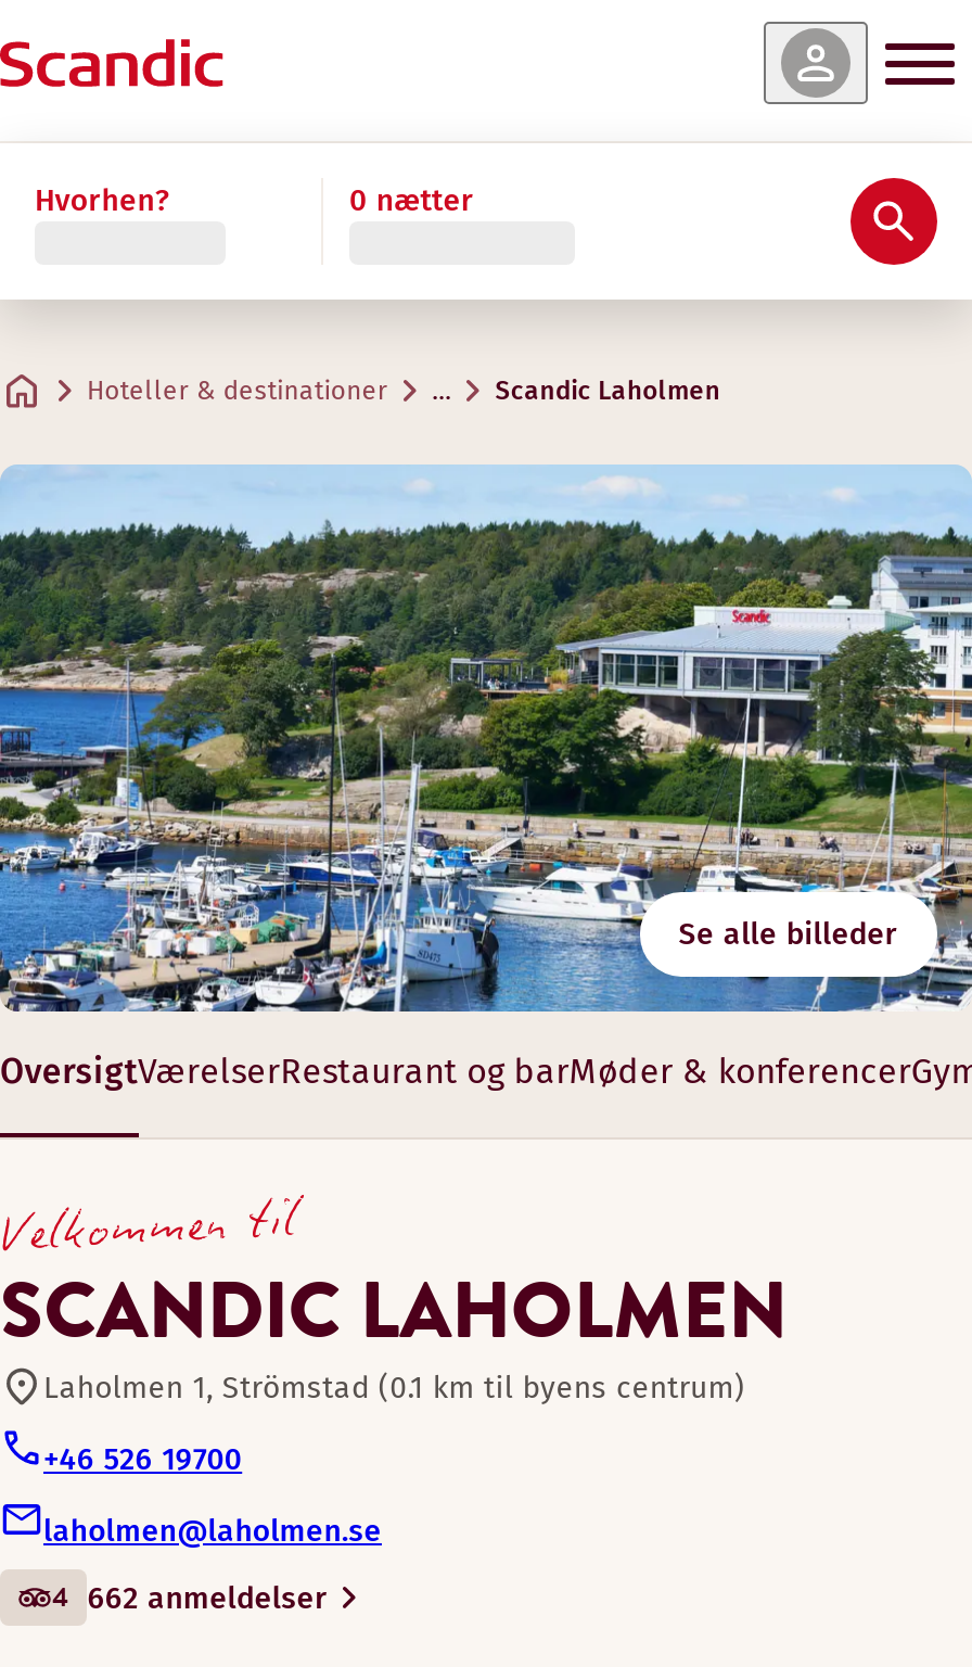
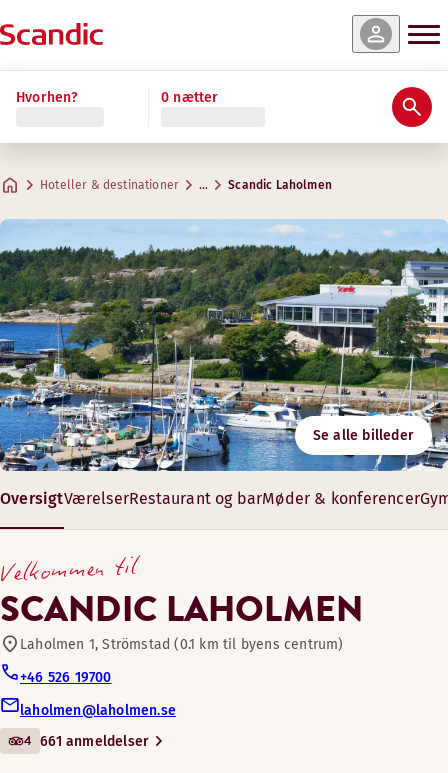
- 4 662 anmeldelser
+ 4 661 anmeldelser
